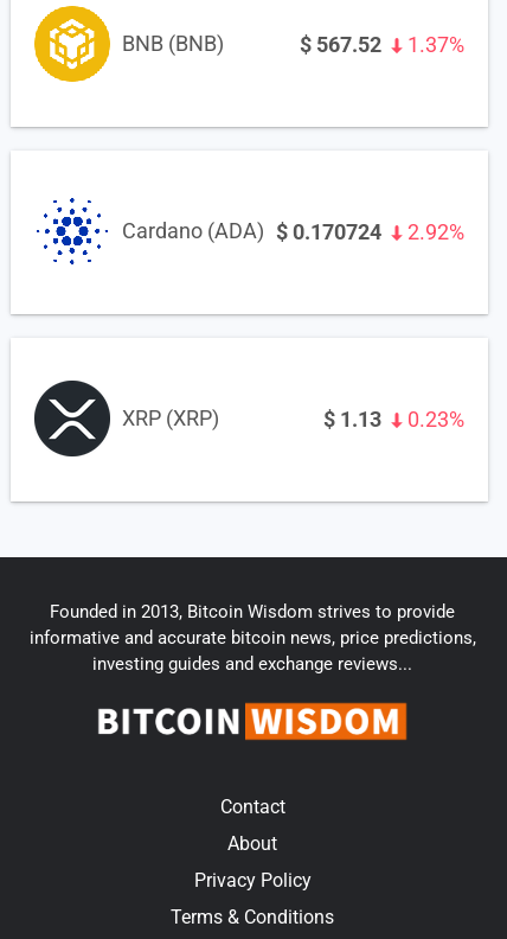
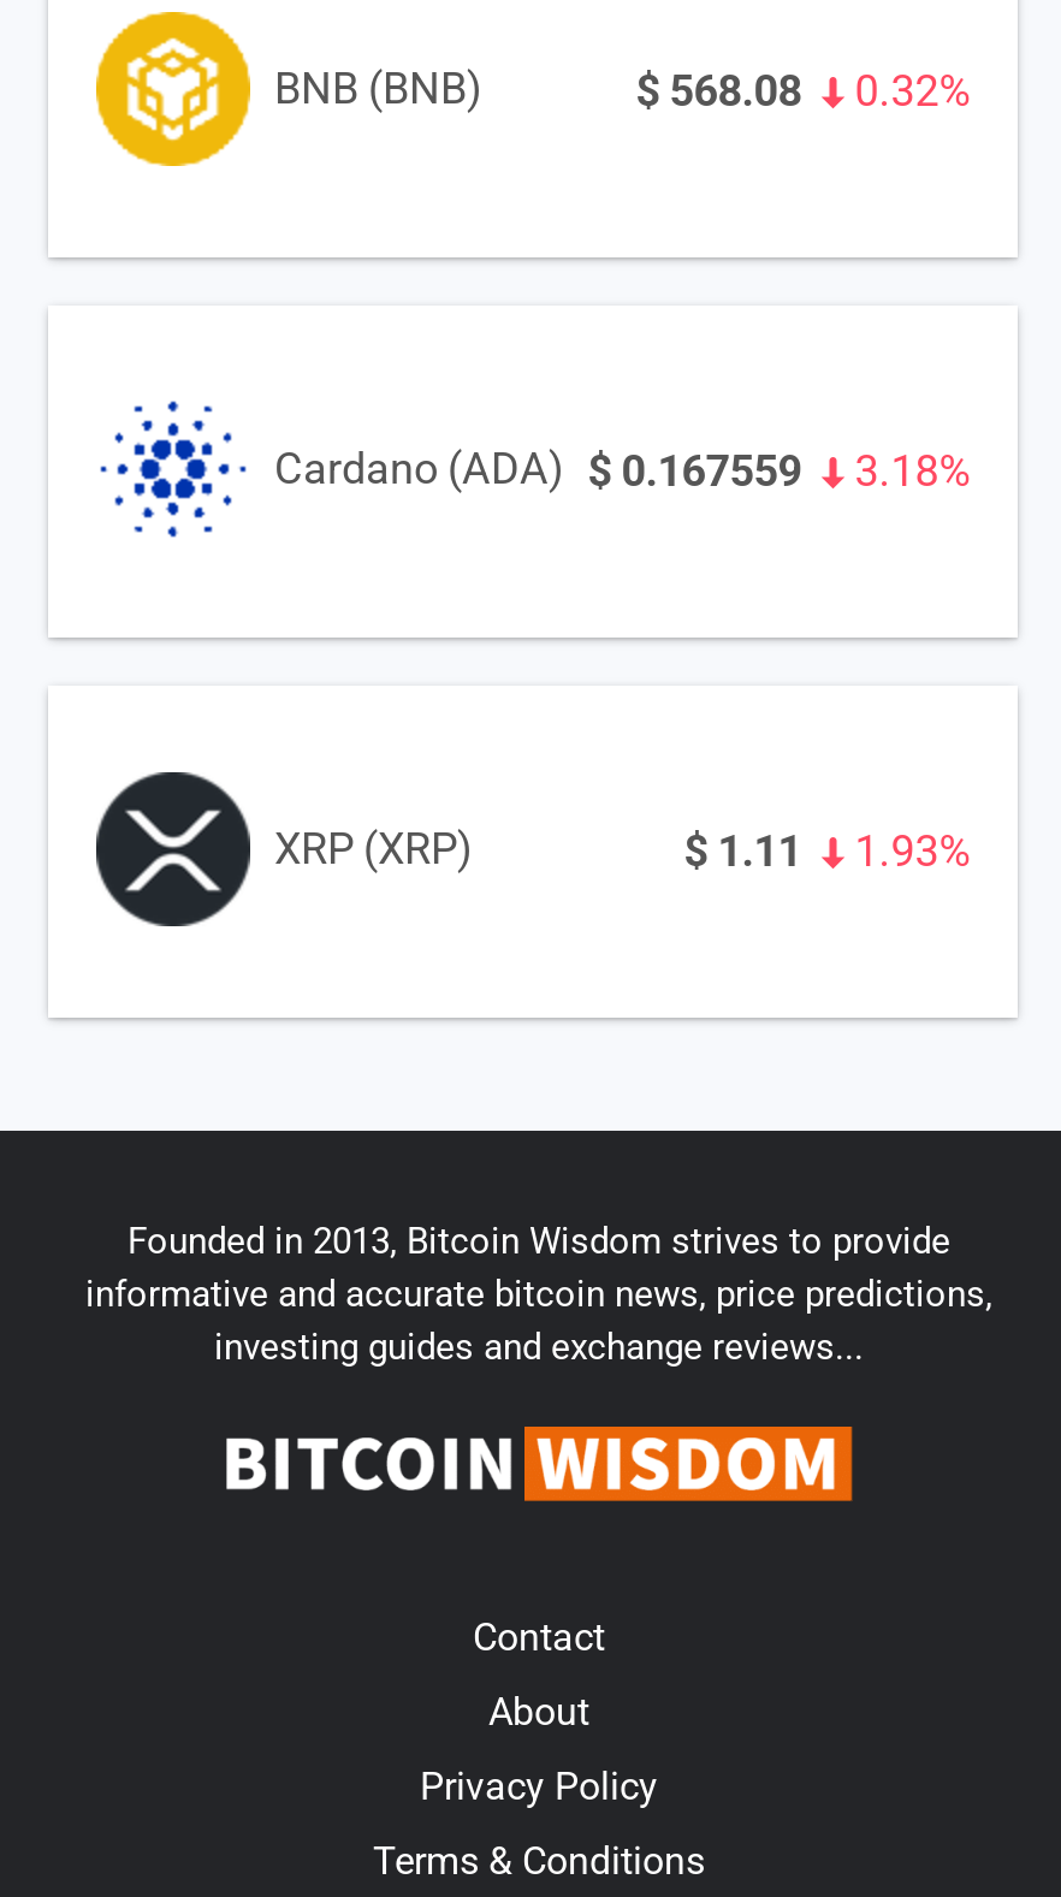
- $ 567.52
+ $ 568.08

- 1.37%
+ 0.32%

- Cardano (ADA) $ 0.170724
+ Cardano (ADA) $ 0.167559

- 2.92%
+ 3.18%

- $ 1.13
+ $ 1.11

- 0.23%
+ 1.93%
